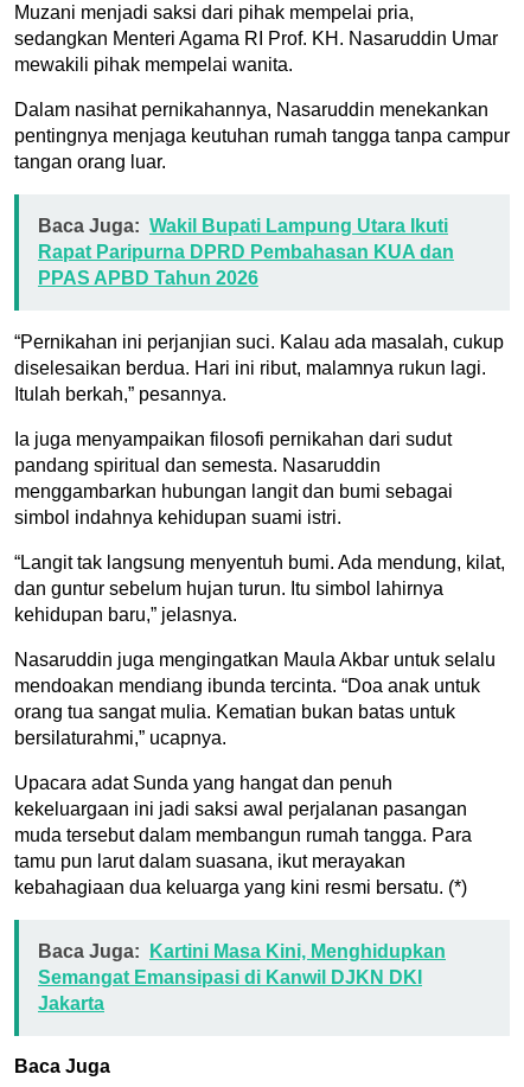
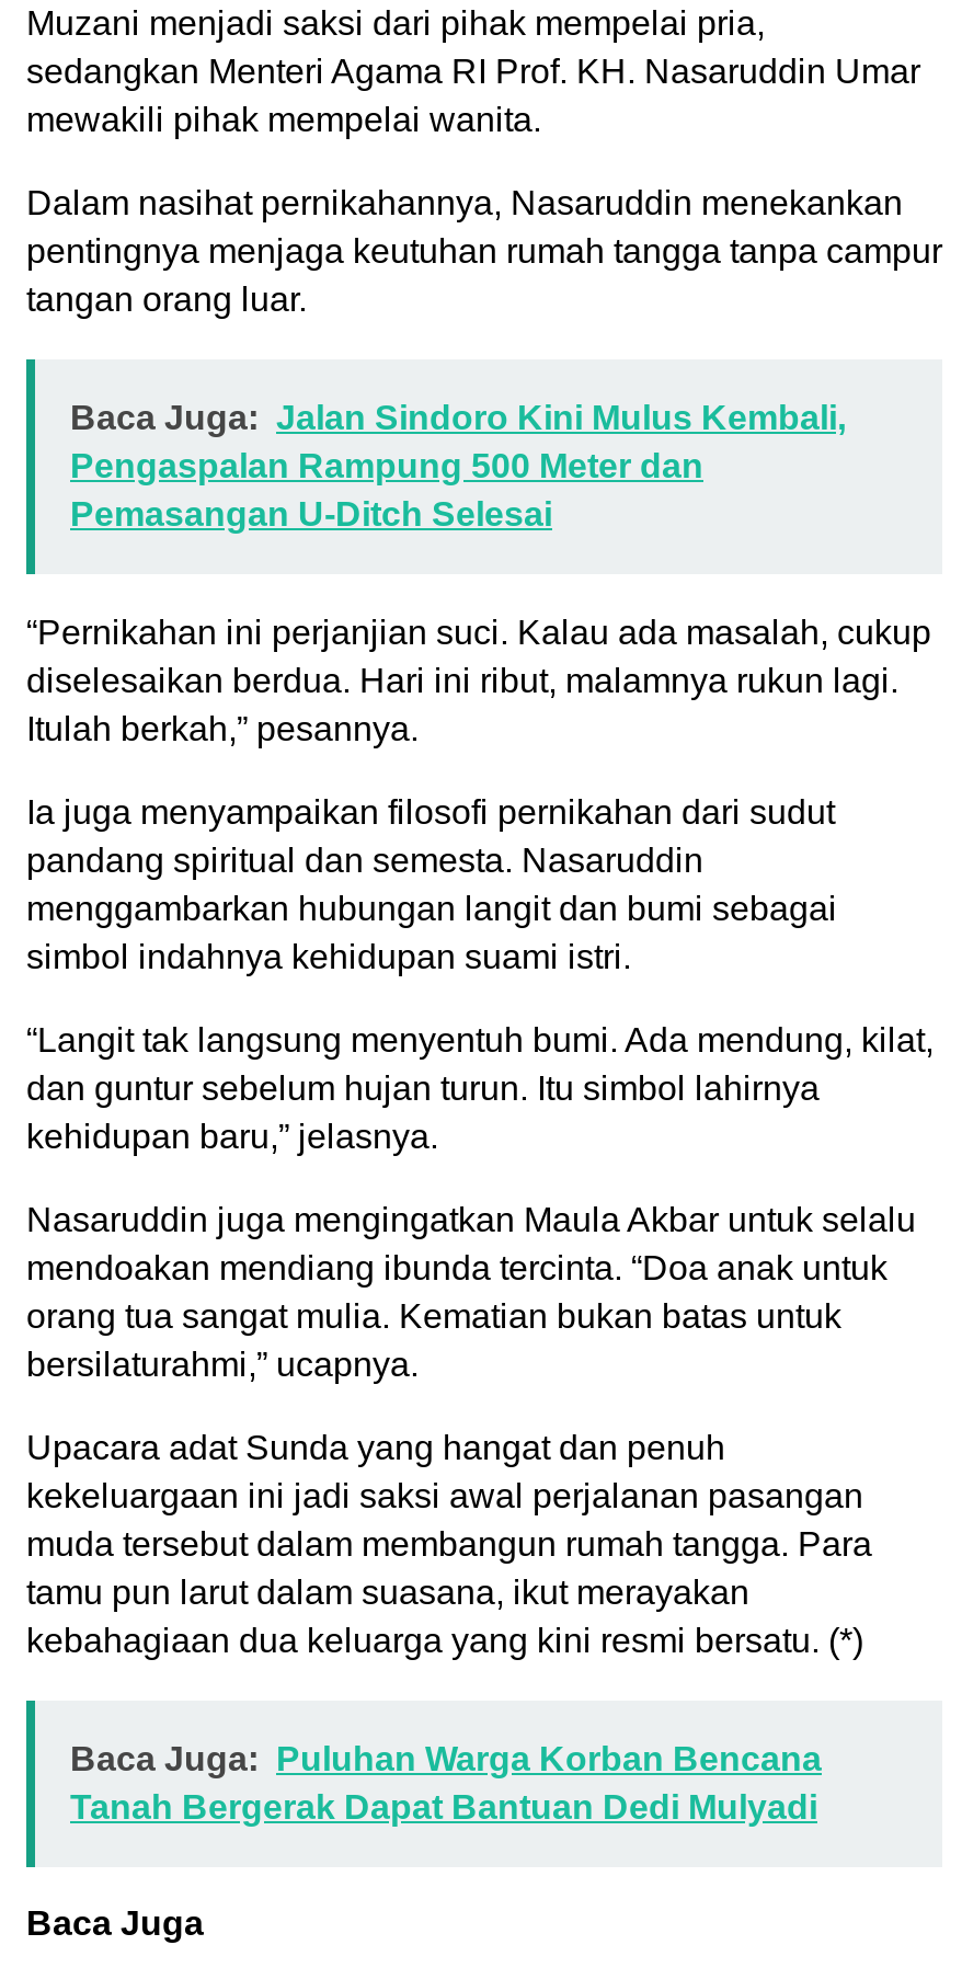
- Baca Juga: Wakil Bupati Lampung Utara Ikuti
- Rapat Paripurna DPRD Pembahasan KUA dan
- PPAS APBD Tahun 2026
+ Baca Juga: Jalan Sindoro Kini Mulus Kembali,
+ Pengaspalan Rampung 500 Meter dan
+ Pemasangan U-Ditch Selesai

- Baca Juga: Kartini Masa Kini, Menghidupkan
- Semangat Emansipasi di Kanwil DJKN DKI
- Jakarta
+ Baca Juga: Puluhan Warga Korban Bencana
+ Tanah Bergerak Dapat Bantuan Dedi Mulyadi
